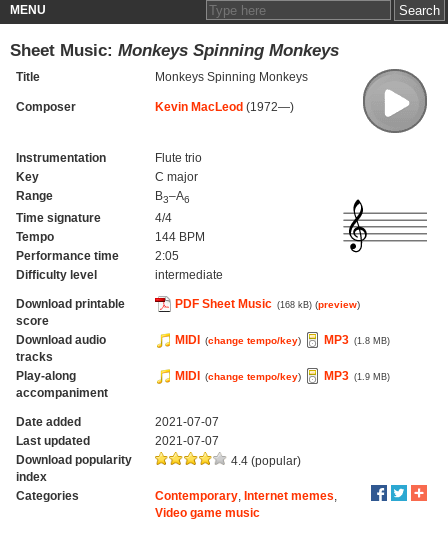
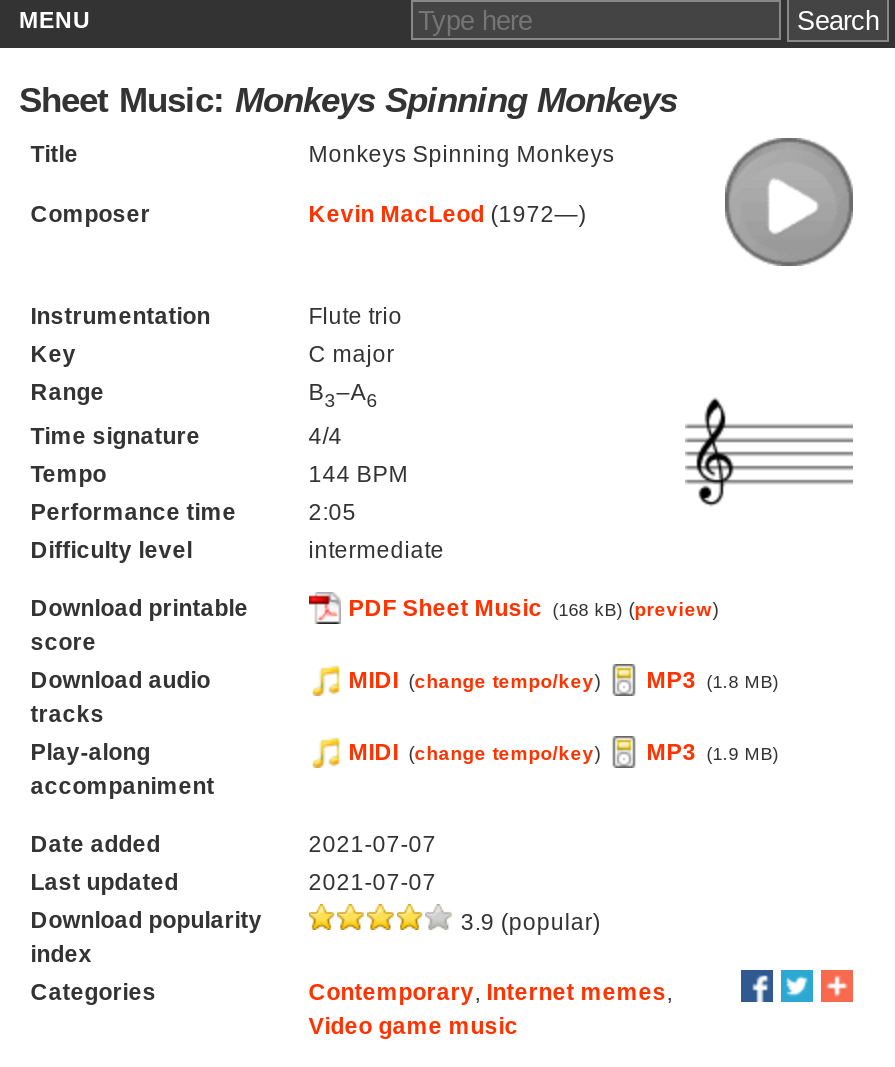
- 4.4 (popular)
+ 3.9 (popular)
